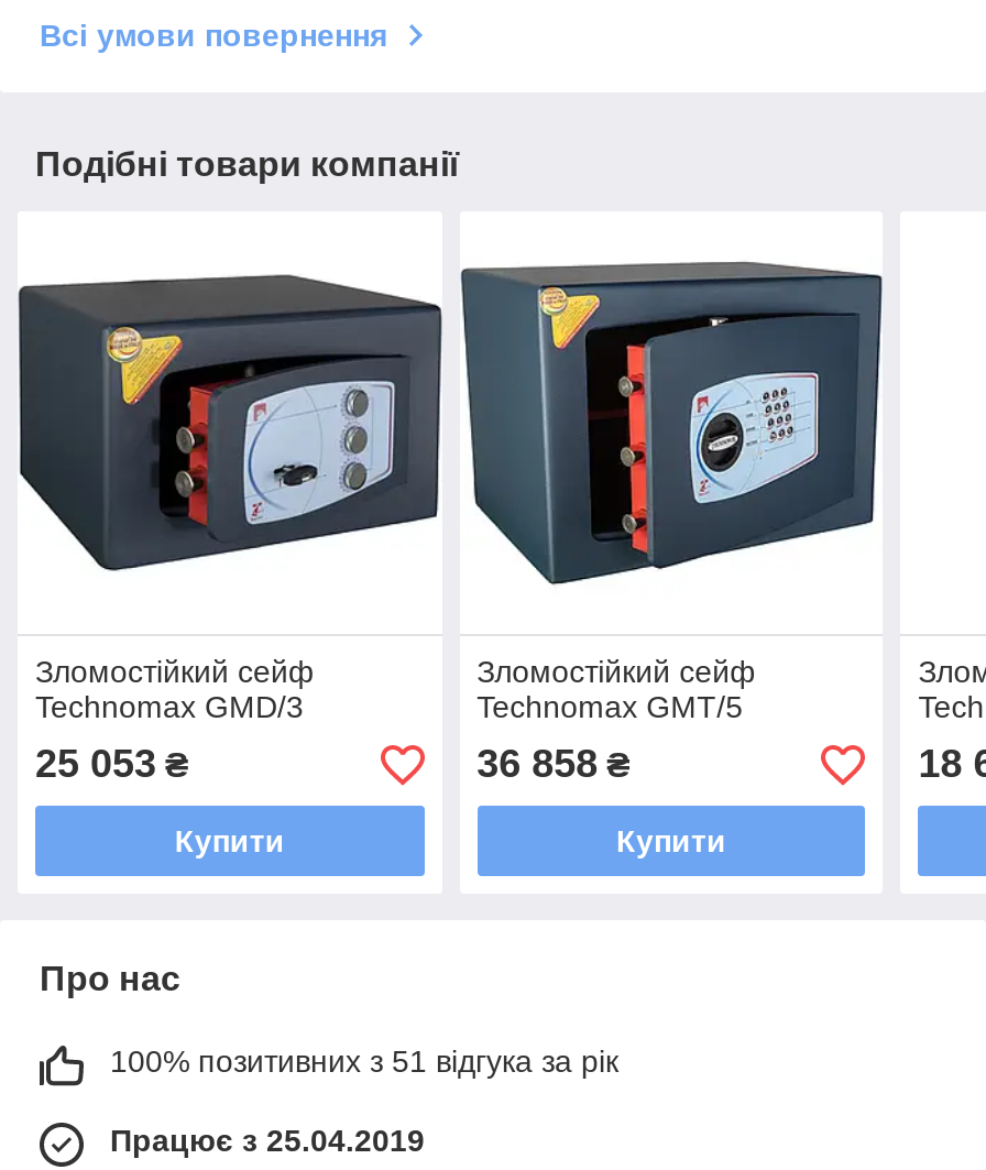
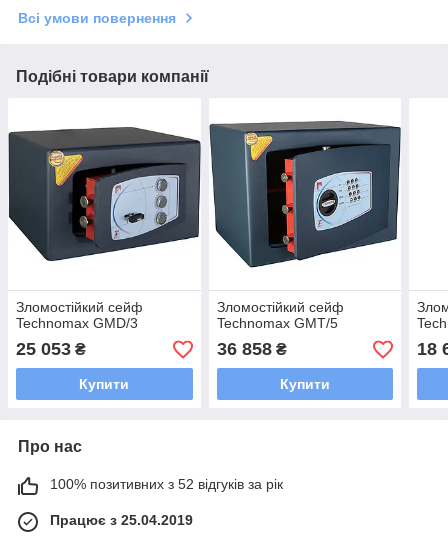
- 100% позитивних з 51 відгука за рік
+ 100% позитивних з 52 відгуків за рік
